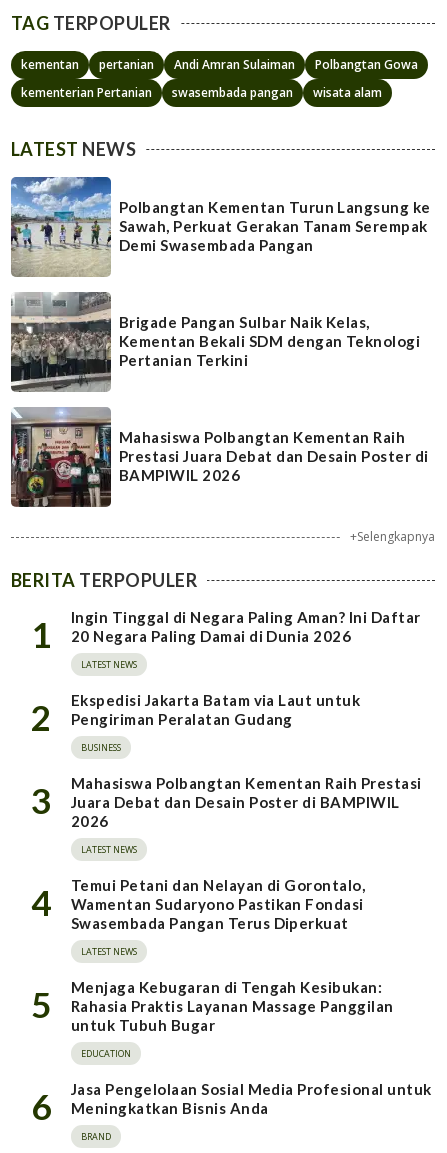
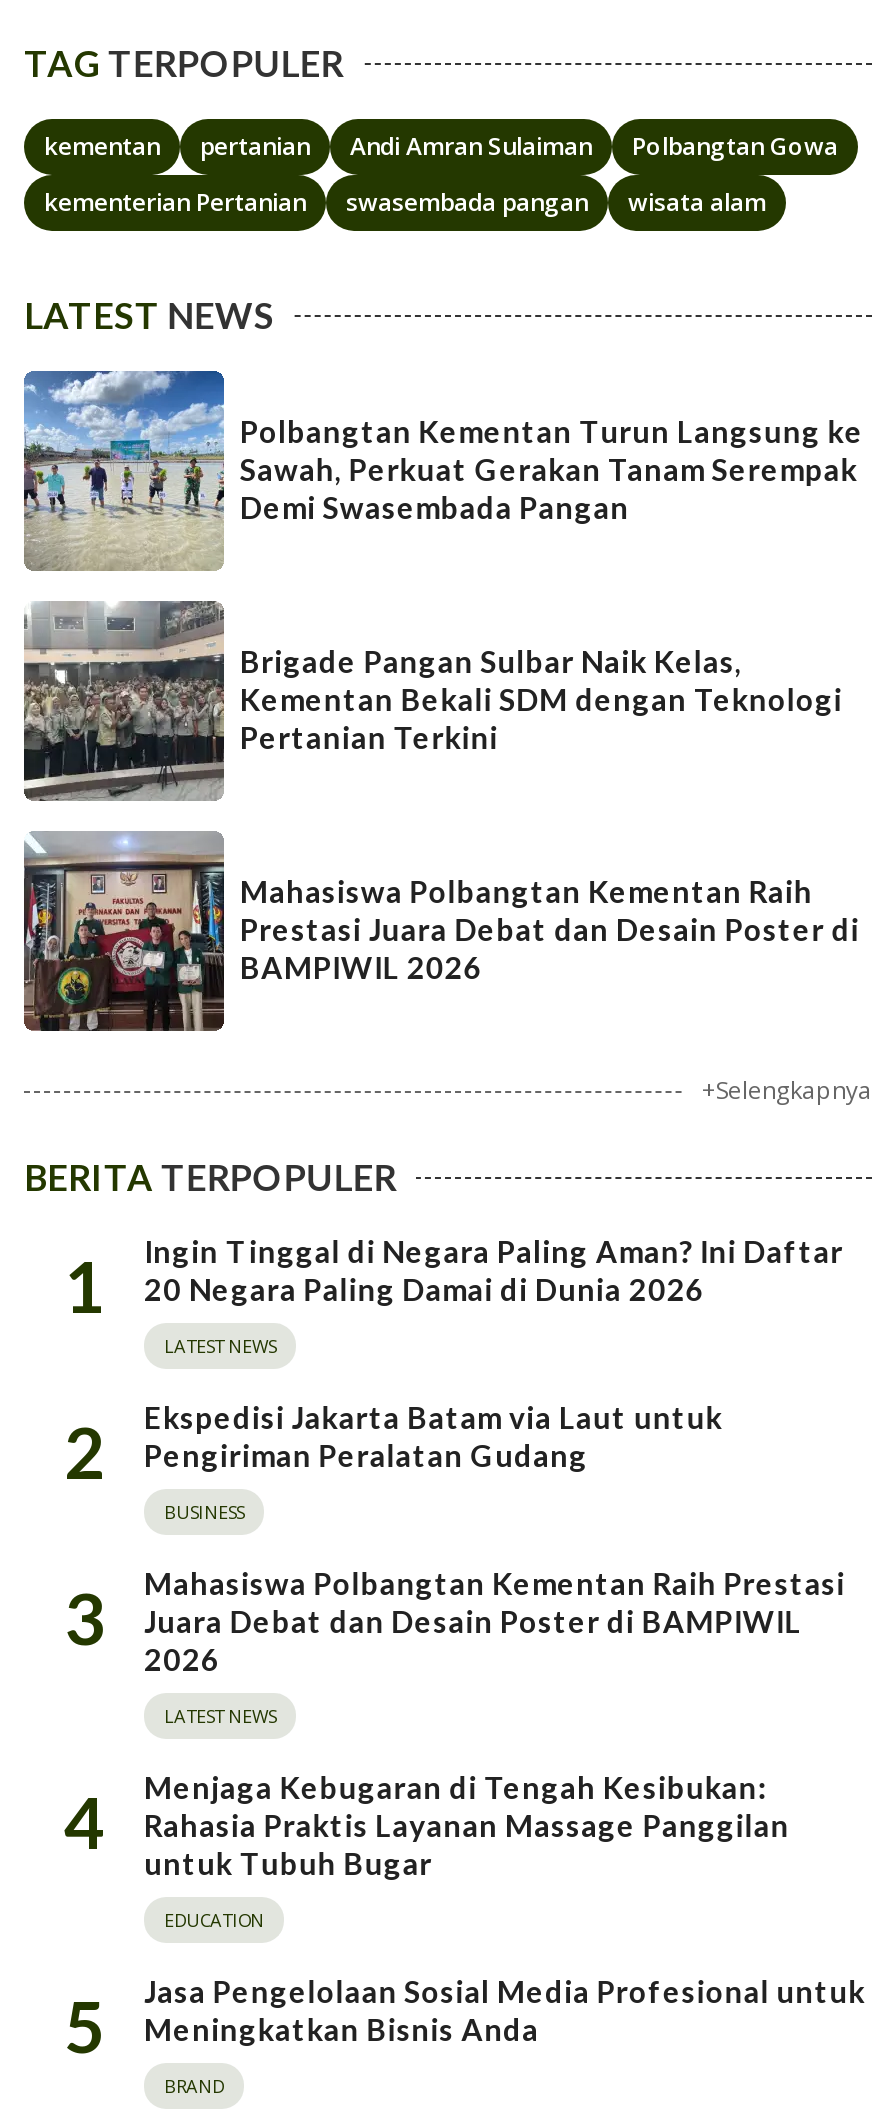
- Temui Petani dan Nelayan di Gorontalo,
- Wamentan Sudaryono Pastikan Fondasi
- Swasembada Pangan Terus Diperkuat
- LATEST NEWS
- 5

- 6 Jasa Pengelolaan Sosial Media Profesional untuk Meningkatkan Bisnis Anda
+ 5 Jasa Pengelolaan Sosial Media Profesional untuk Meningkatkan Bisnis Anda
